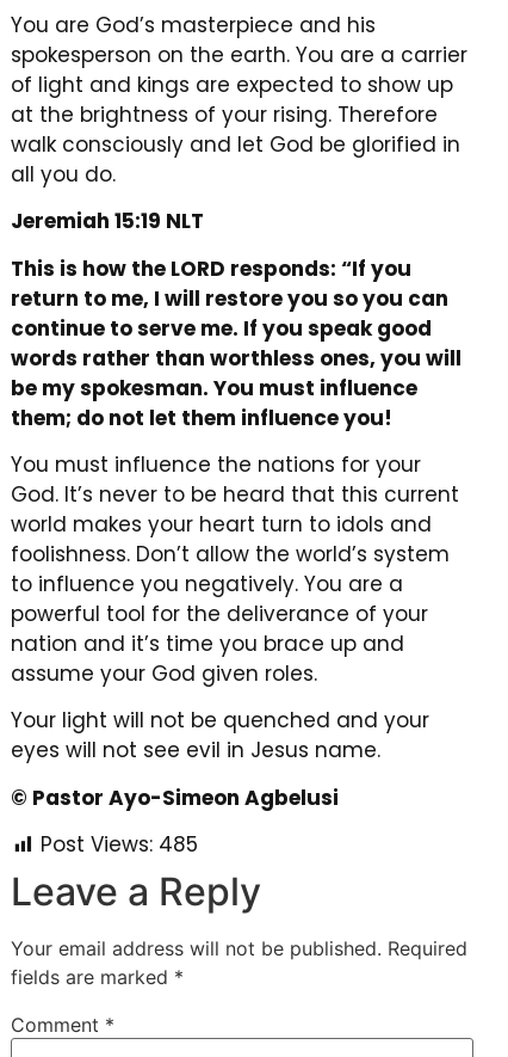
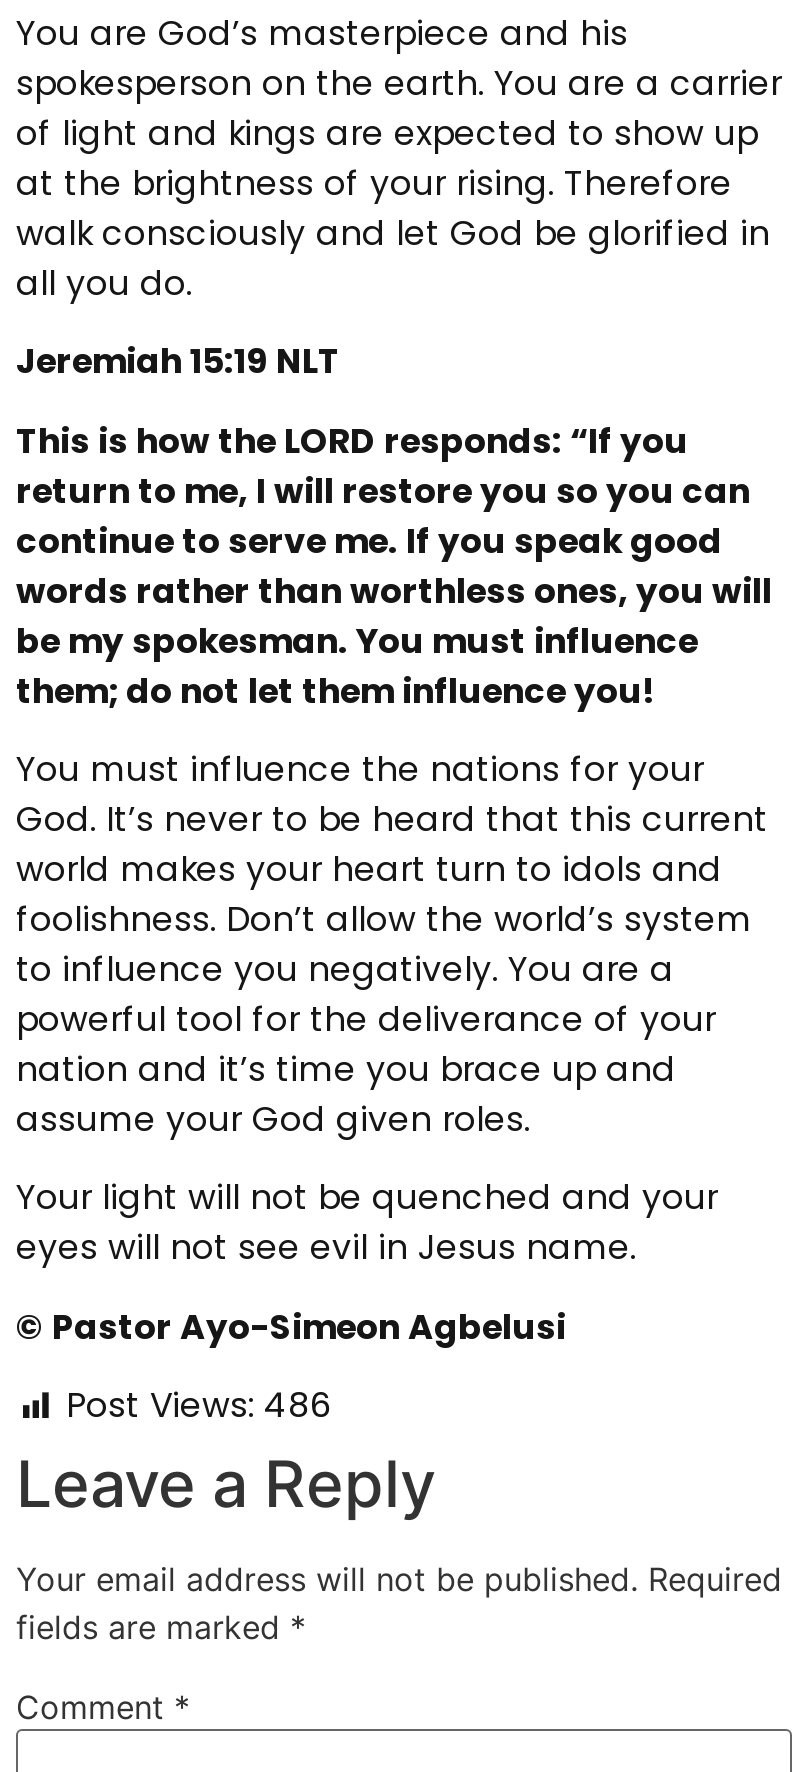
- Post Views: 485
+ Post Views: 486
